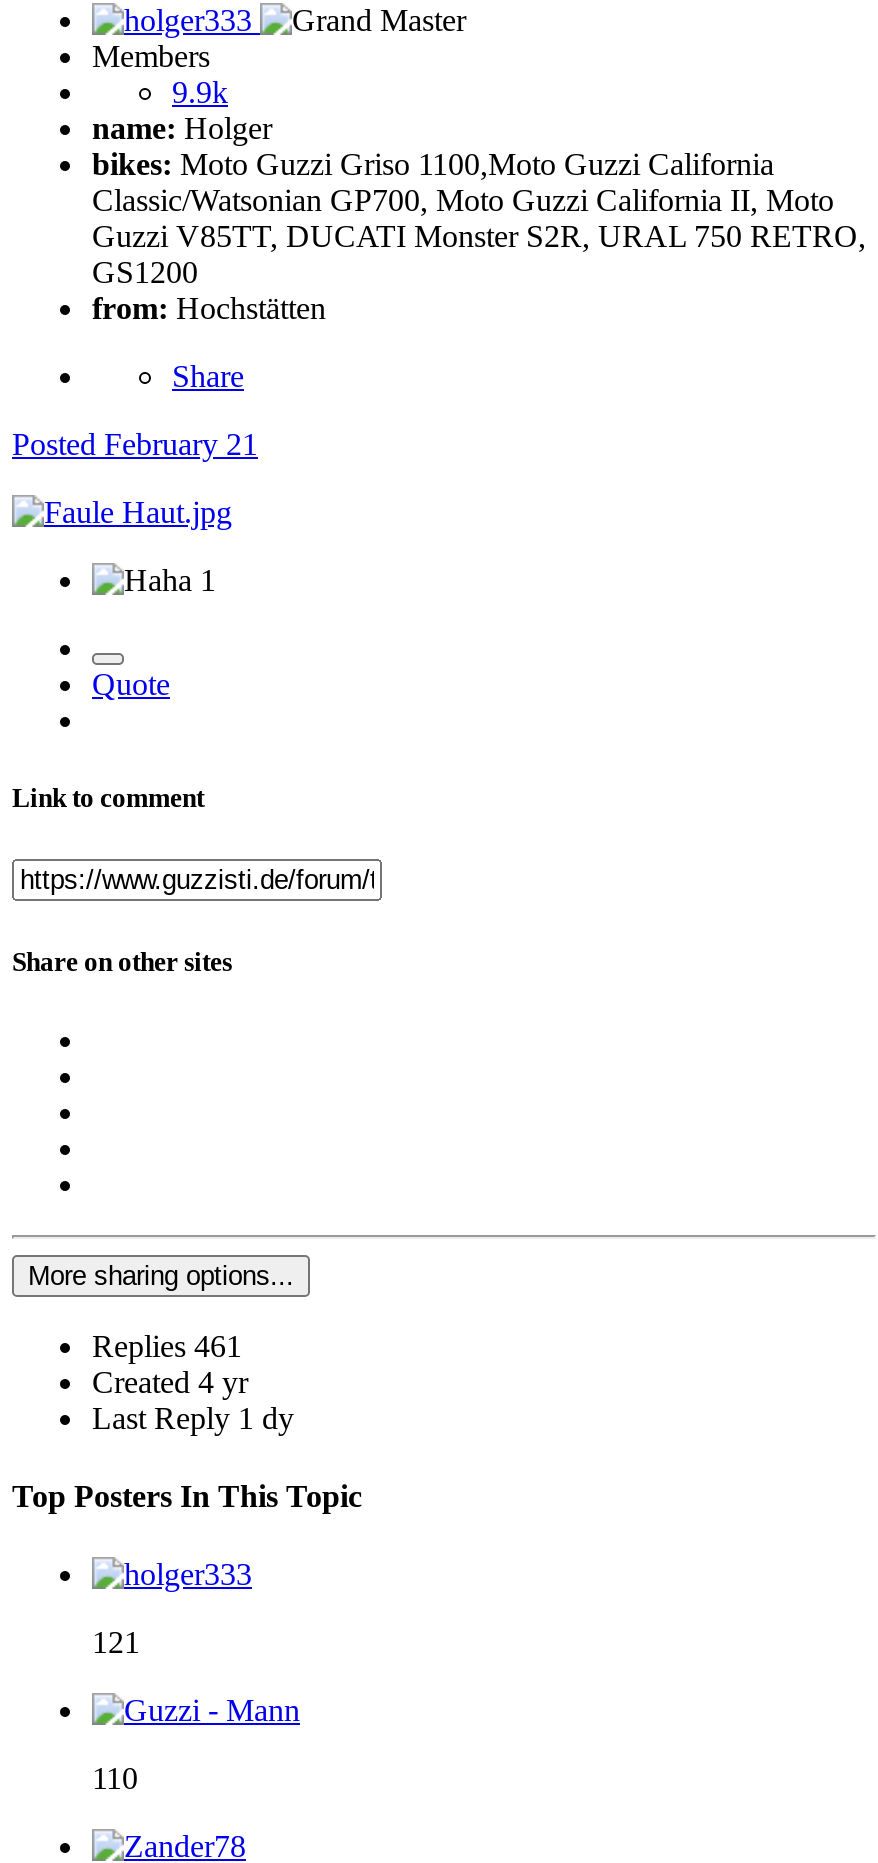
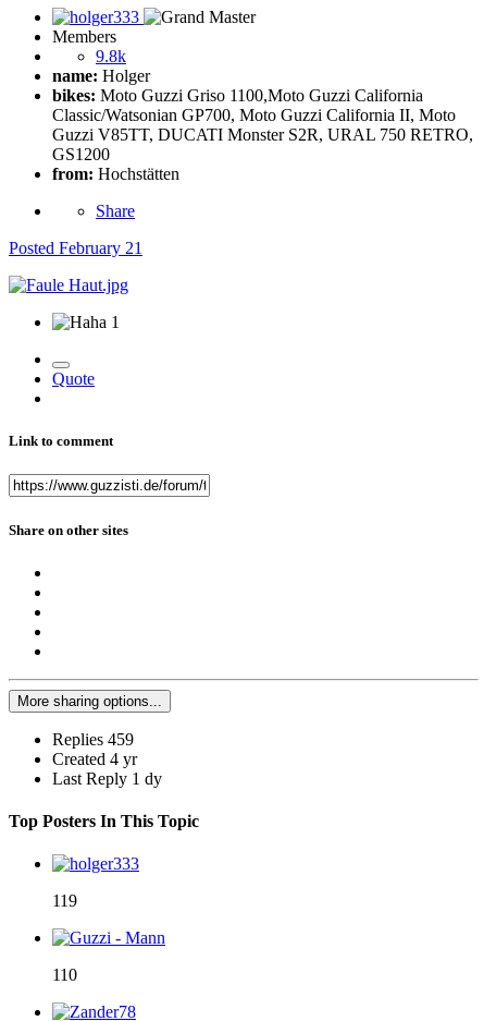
- 9.9k
+ 9.8k

- Replies 461
+ Replies 459

- 121
+ 119
